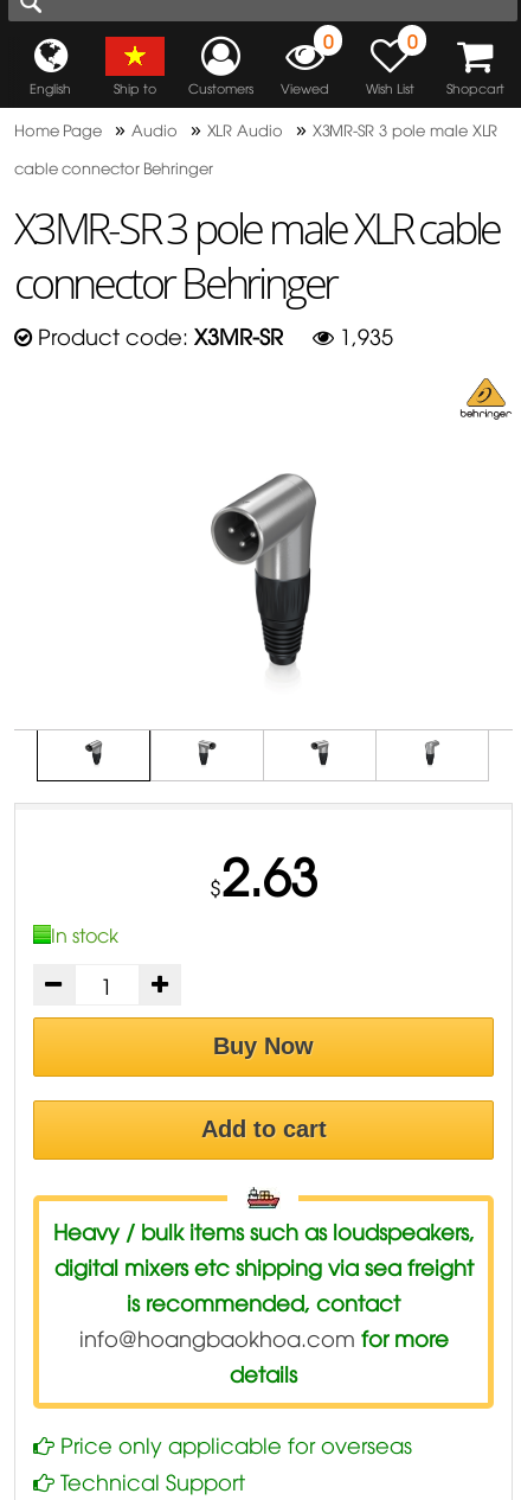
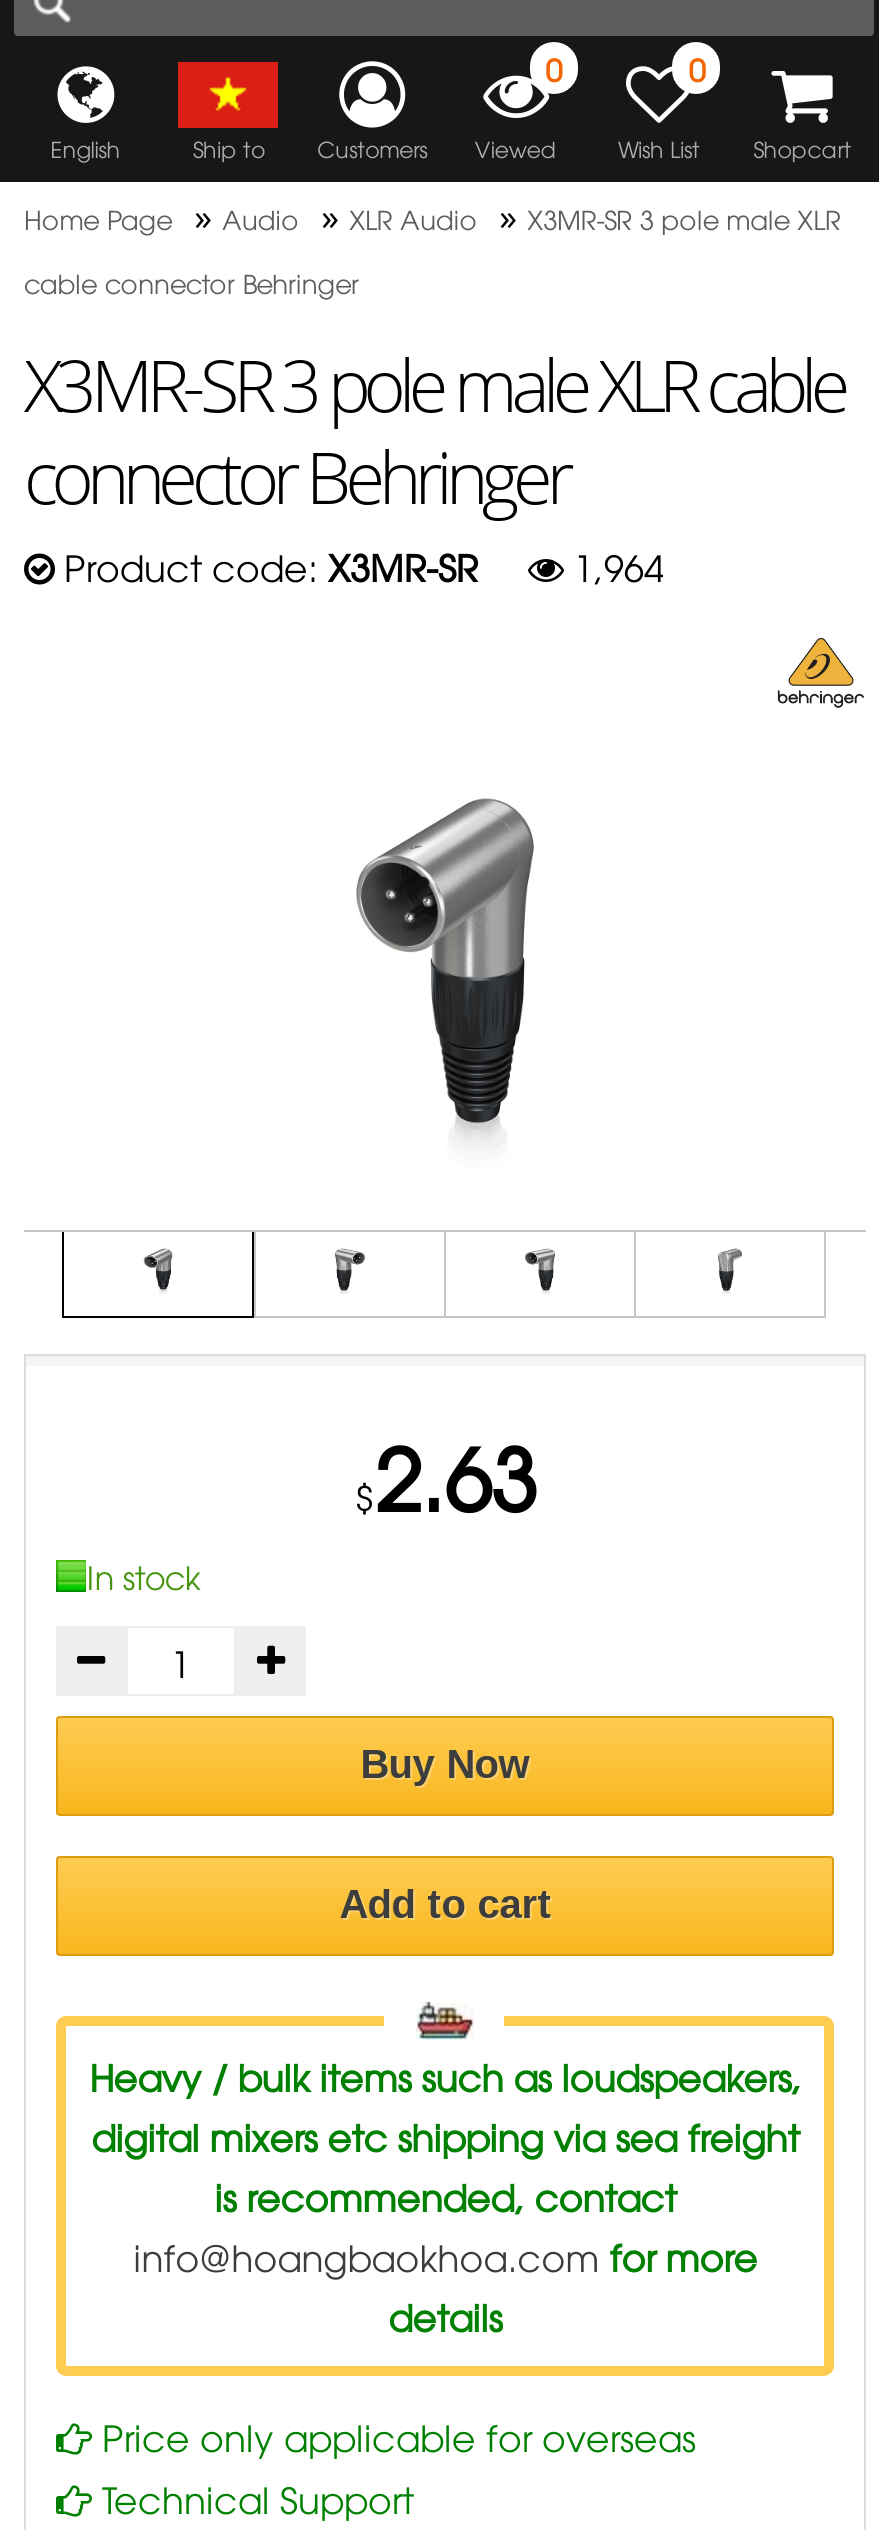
- Product code: X3MR-SR 1,935
+ Product code: X3MR-SR 1,964
